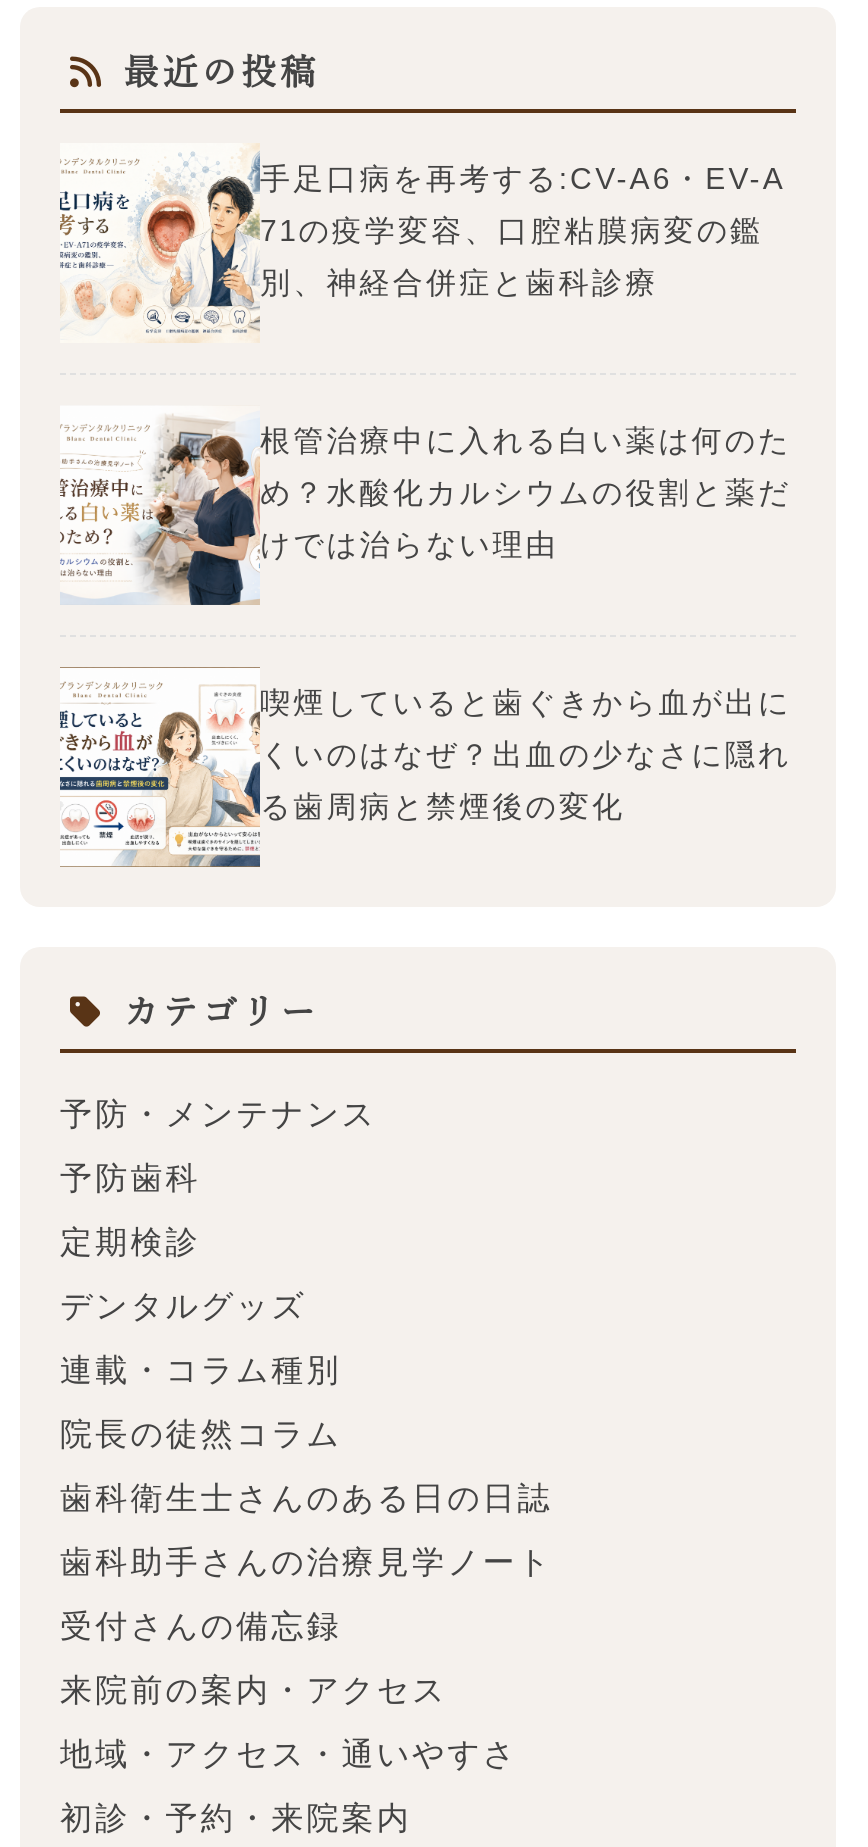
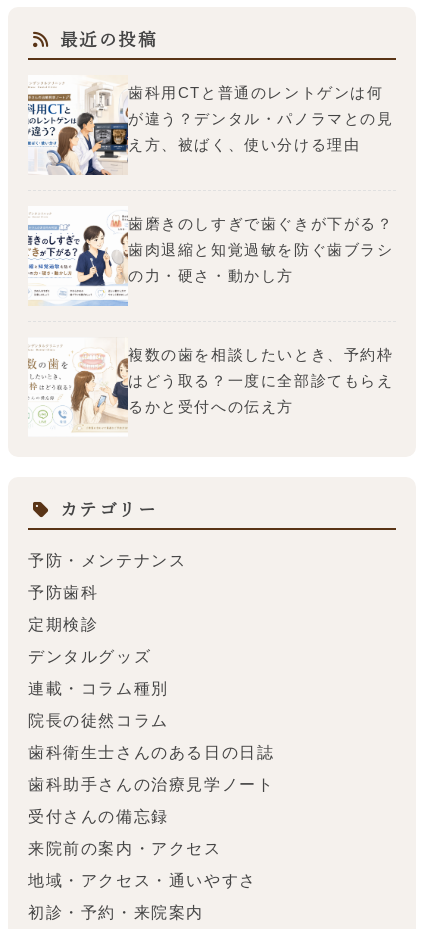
- [image]
- 手足口病を再考する:CV-A6・EV-A
+ [image]
+ 歯科用CTと普通のレントゲンは何

- 71の疫学変容、口腔粘膜病変の鑑
+ が違う？デンタル・パノラマとの見

- 別、神経合併症と歯科診療
+ え方、被ばく、使い分ける理由

- [image]
- 根管治療中に入れる白い薬は何のた
+ [image]
+ 歯磨きのしすぎで歯ぐきが下がる？

- め？水酸化カルシウムの役割と薬だ
+ 歯肉退縮と知覚過敏を防ぐ歯ブラシ

- けでは治らない理由
+ の力・硬さ・動かし方

- [image]
- 喫煙していると歯ぐきから血が出に
+ [image]
+ 複数の歯を相談したいとき、予約枠

- くいのはなぜ？出血の少なさに隠れ
+ はどう取る？一度に全部診てもらえ

- る歯周病と禁煙後の変化
+ るかと受付への伝え方
